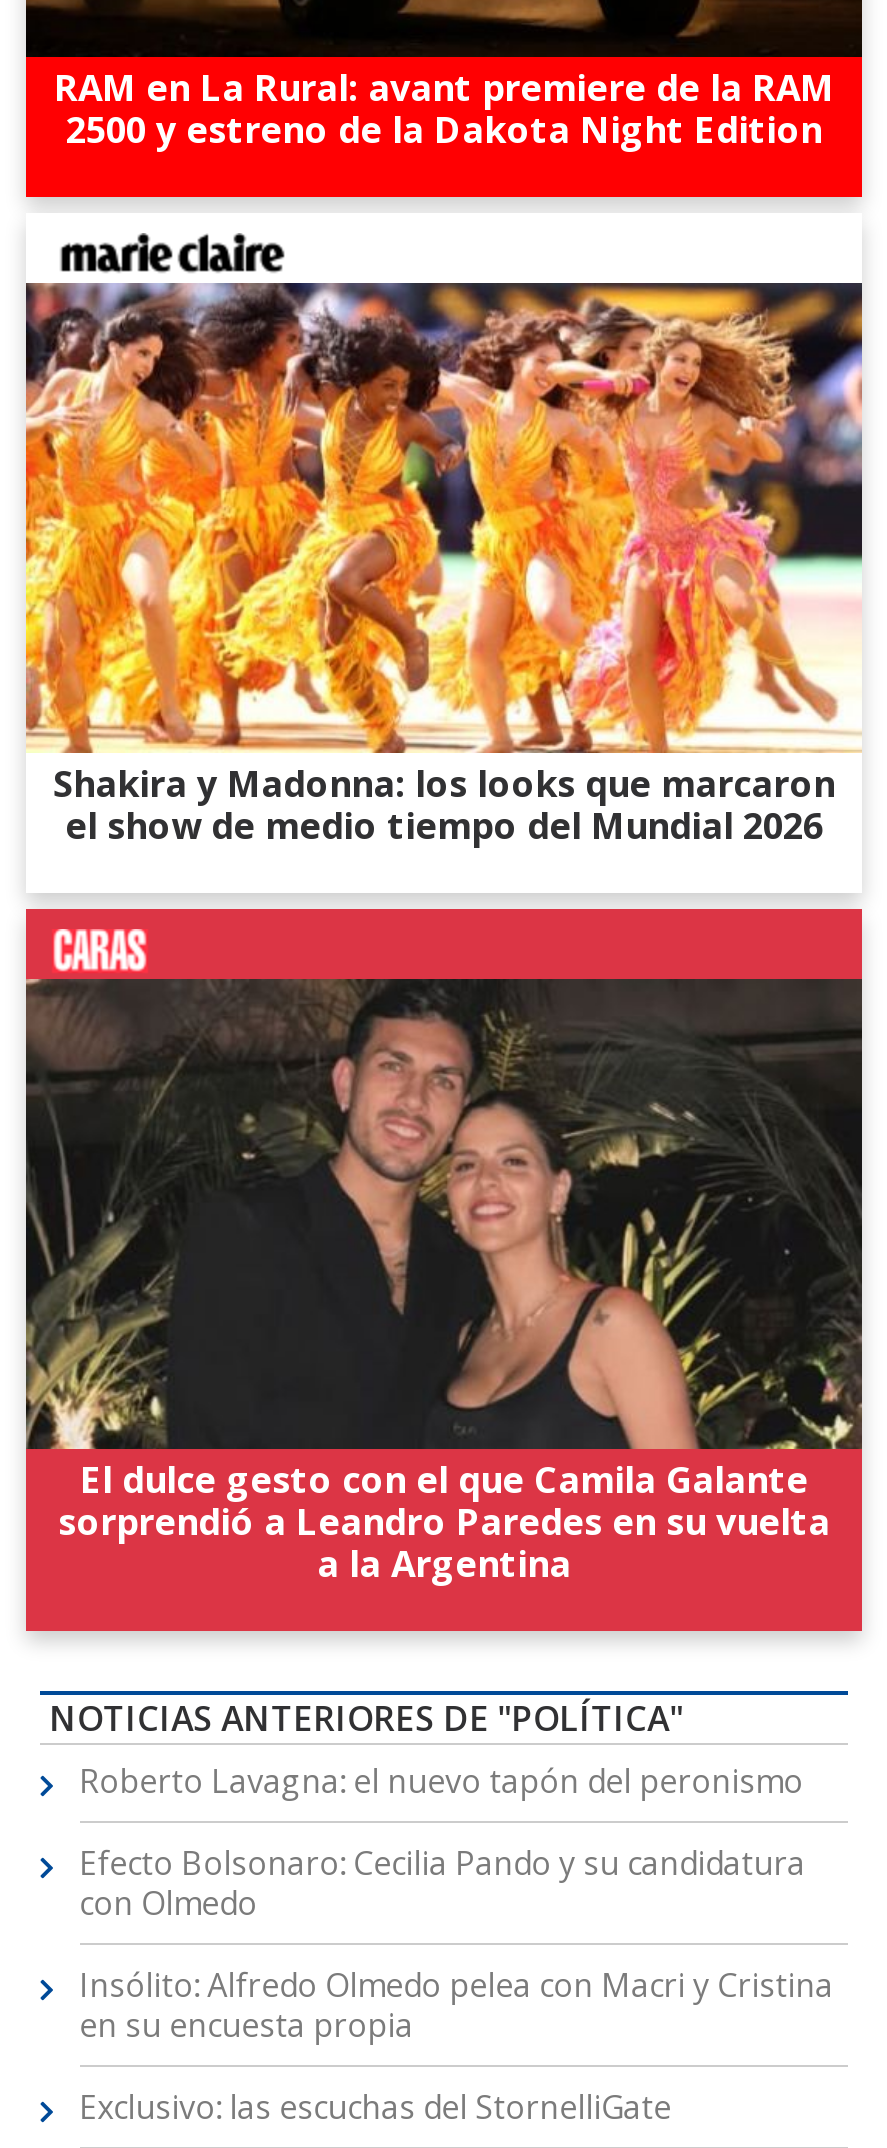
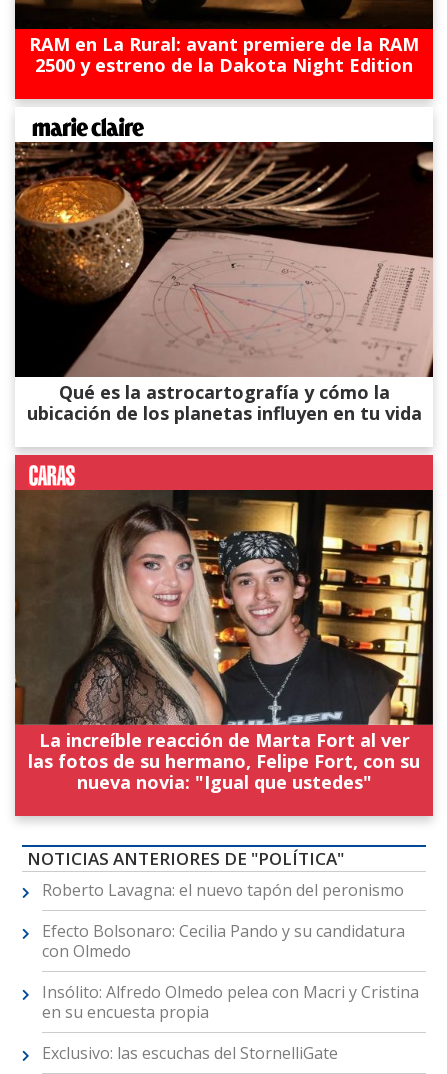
- [image]
- Shakira y Madonna: los looks que marcaron
- el show de medio tiempo del Mundial 2026
+ [image]
+ Qué es la astrocartografía y cómo la
+ ubicación de los planetas influyen en tu vida

- [image]
- El dulce gesto con el que Camila Galante
- sorprendió a Leandro Paredes en su vuelta
- a la Argentina
+ [image]
+ La increíble reacción de Marta Fort al ver
+ las fotos de su hermano, Felipe Fort, con su
+ nueva novia: "Igual que ustedes"
